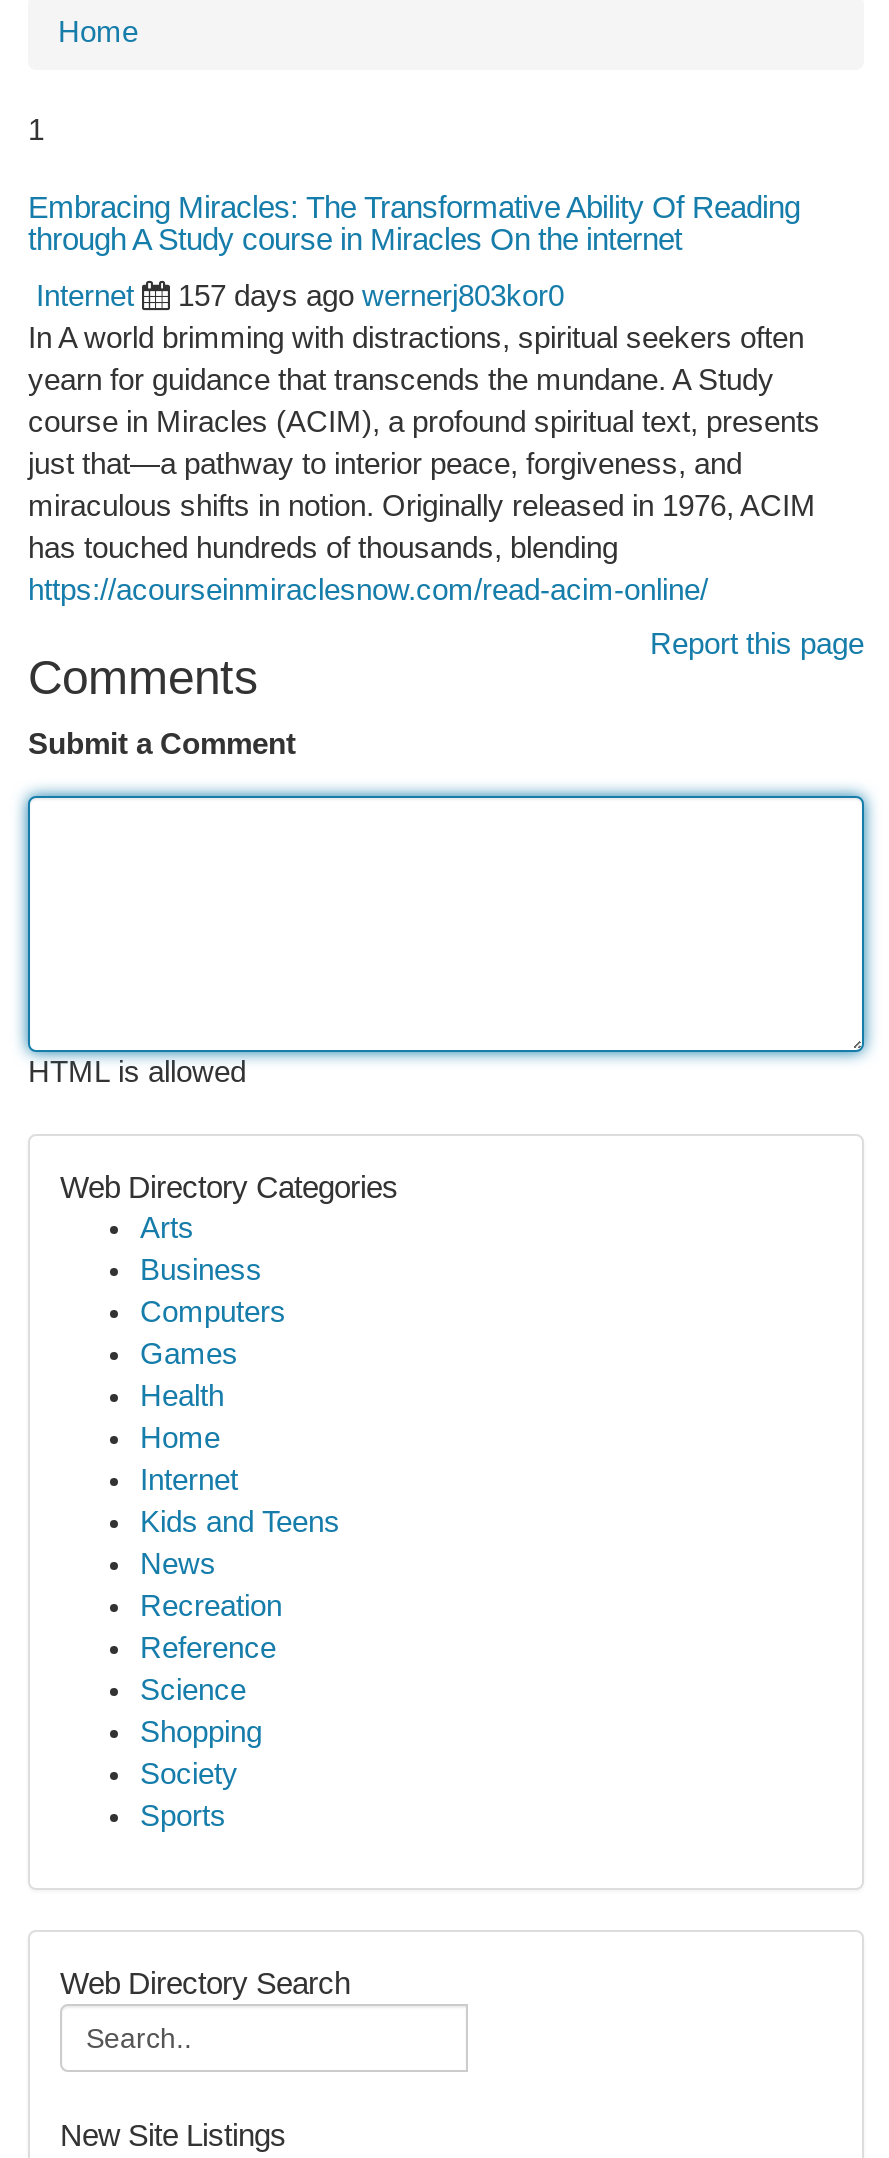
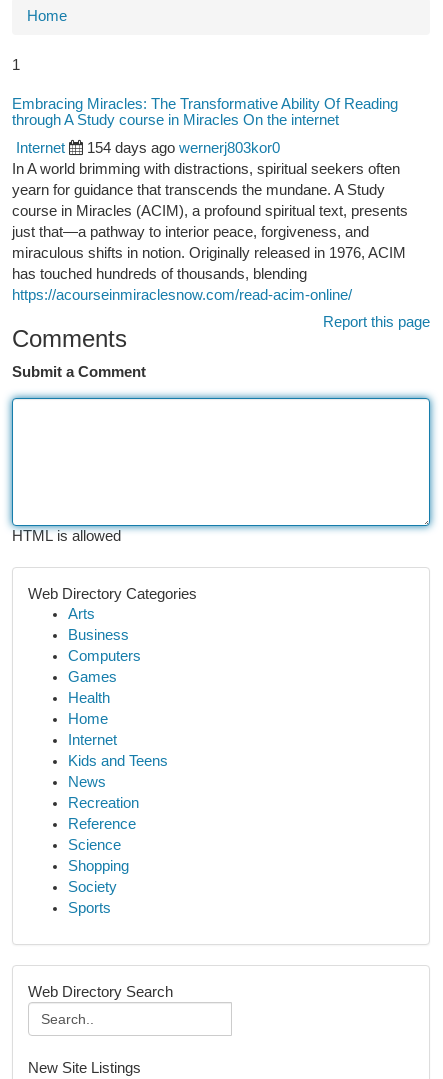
- 157 days ago wernerj803kor0
+ 154 days ago wernerj803kor0
